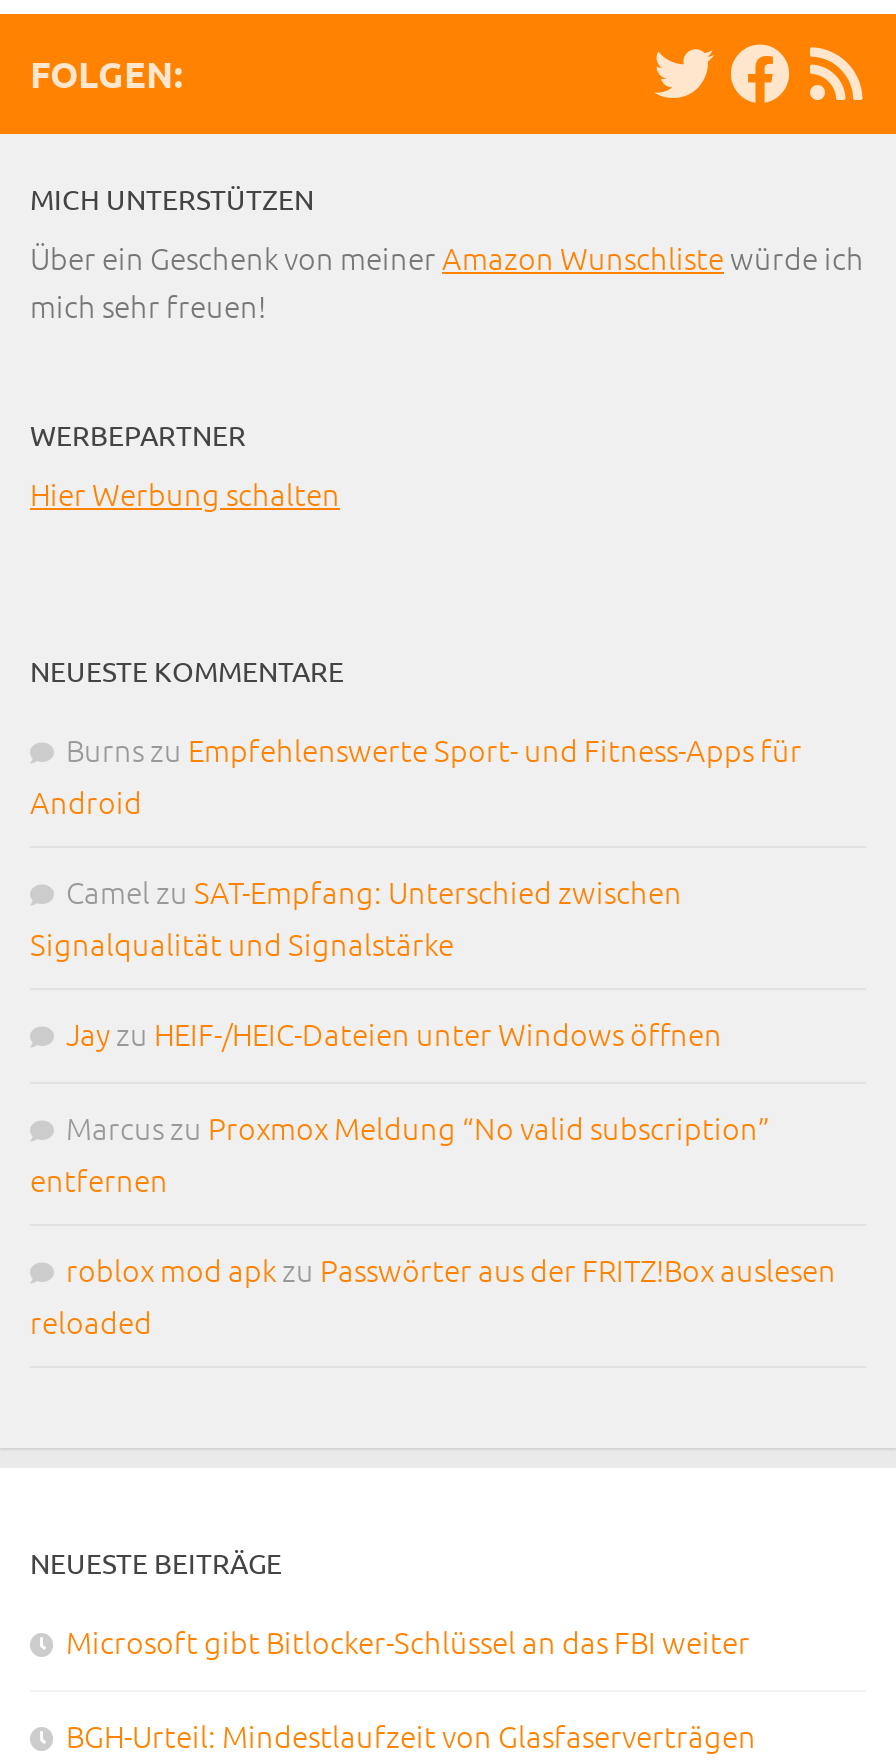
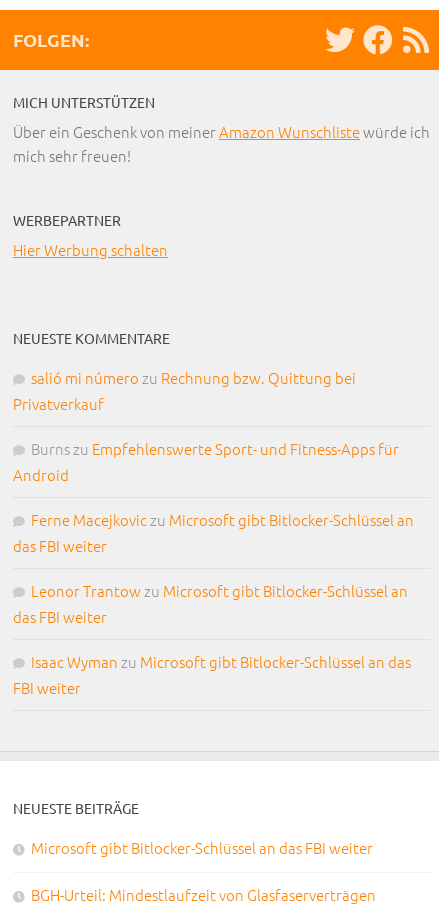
+ salió mi número zu Rechnung bzw. Quittung bei
+ Privatverkauf

moved down: Burnszu Empfehlenswerte Sport- und Fitness-Apps für | Android

- Camel zu SAT-Empfang: Unterschied zwischen
- Signalqualität und Signalstärke
- Jayzu HEIF-/HEIC-Dateien unter Windows öffnen
- Marcuszu Proxmox Meldung “No valid subscription”
- entfernen
- roblox mod apk zu Passwörter aus der FRITZ!Box auslesen
- reloaded
+ Ferne Macejkovic zu Microsoft gibt Bitlocker-Schlüssel an
+ das FBI weiter
+ Leonor Trantow zu Microsoft gibt Bitlocker-Schlüssel an
+ das FBI weiter
+ Isaac Wyman zu Microsoft gibt Bitlocker-Schlüssel an das
+ FBI weiter
